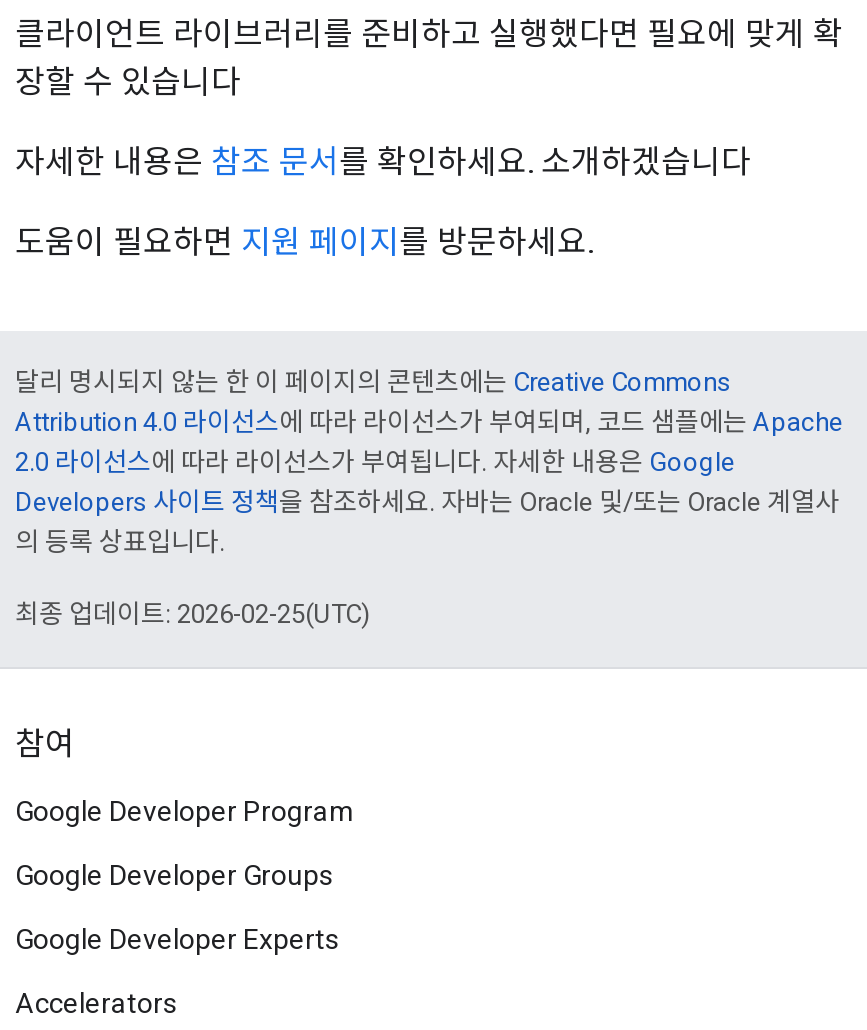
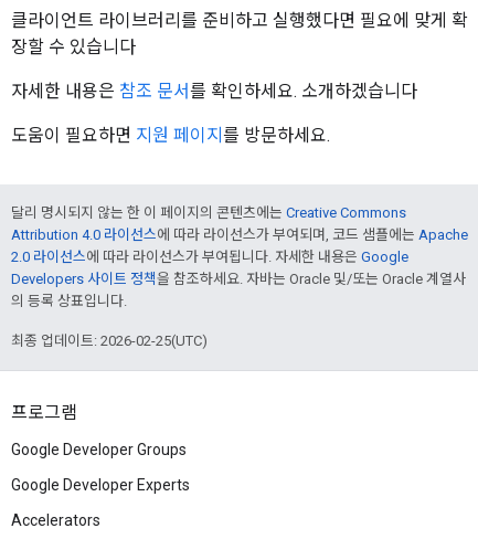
- 참여
- Google Developer Program
+ 프로그램
